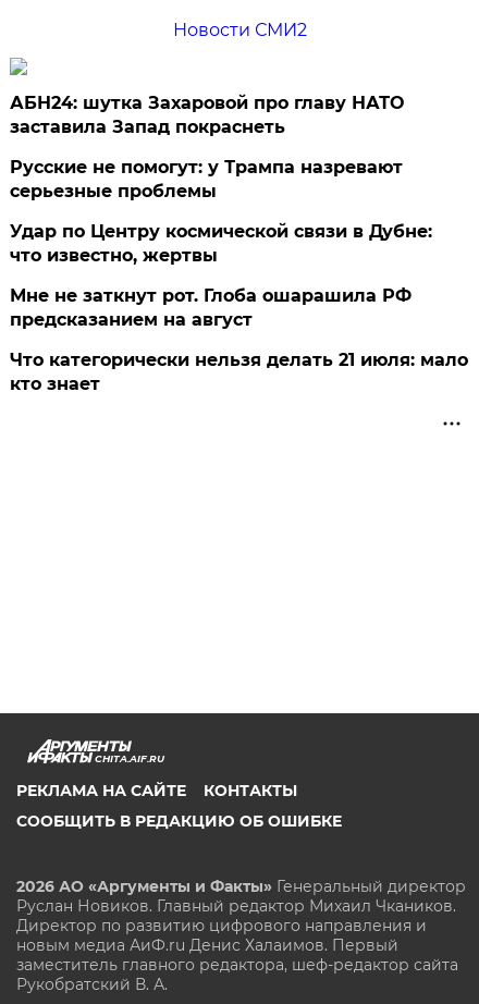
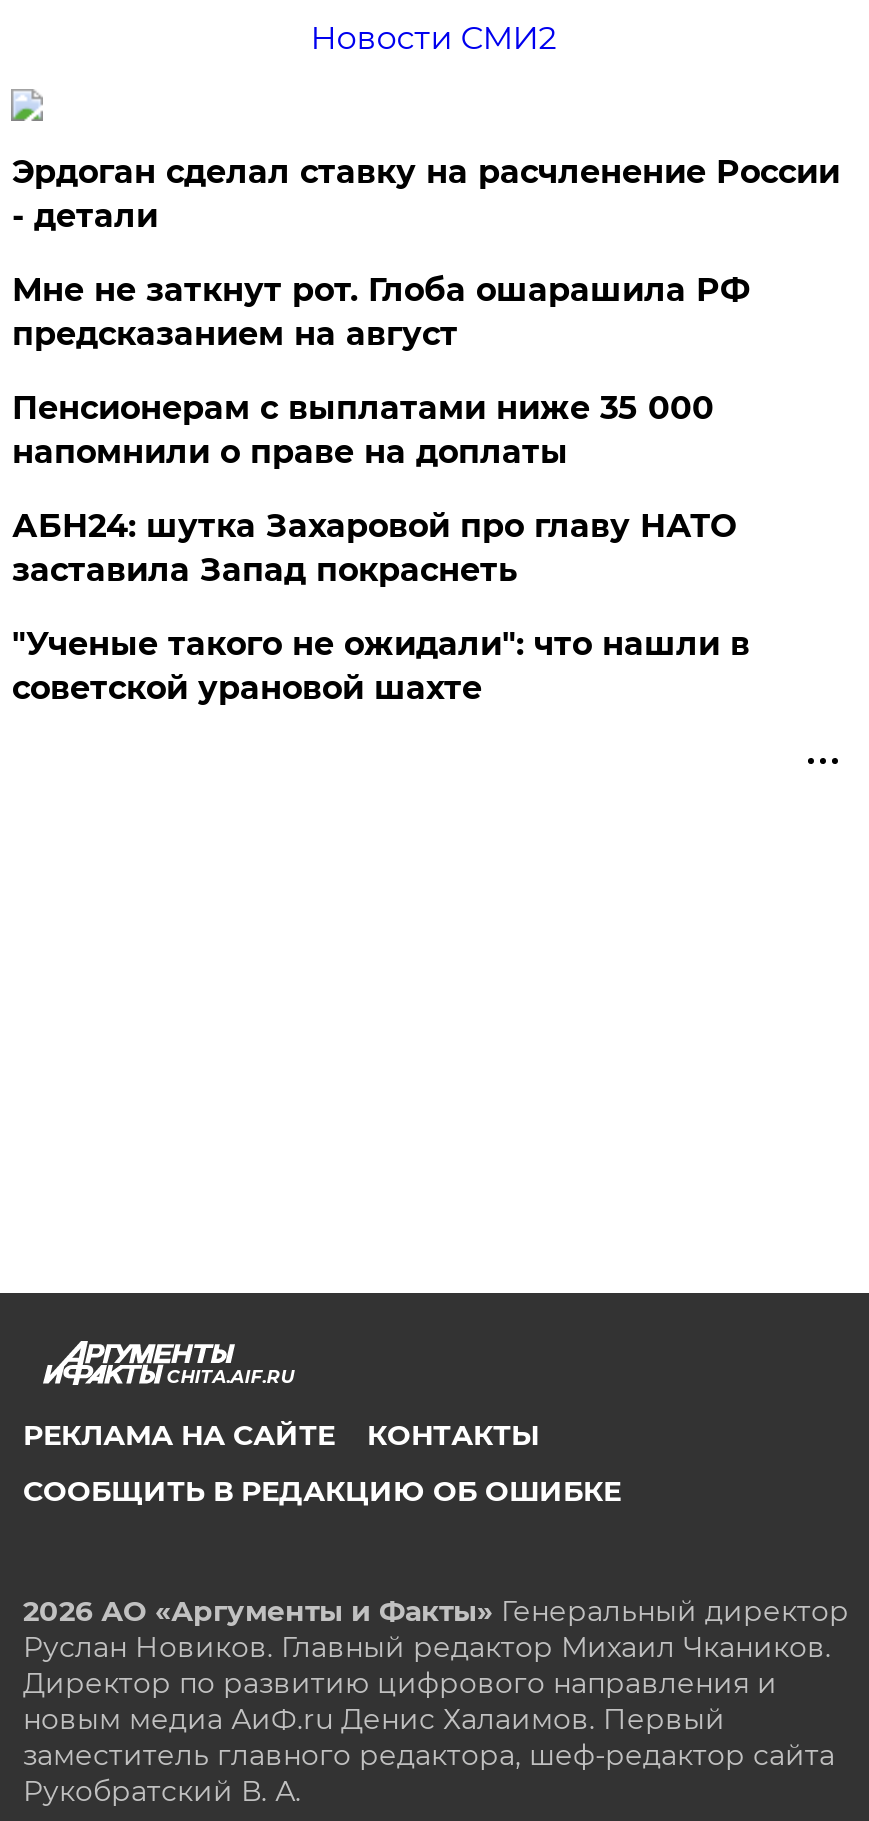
+ Эрдоган сделал ставку на расчленение России
+ - детали
+ Пенсионерам с выплатами ниже 35 000
+ напомнили о праве на доплаты

moved down: АБН24: шутка Захаровой про главу НАТО | заставила Запад покраснеть

- Русские не помогут: у Трампа назревают
- серьезные проблемы
- Удар по Центру космической связи в Дубне:
- что известно, жертвы
- Что категорически нельзя делать 21 июля: мало
- кто знает
+ "Ученые такого не ожидали": что нашли в
+ советской урановой шахте

moved up: Мне не заткнут рот. Глоба ошарашила РФ | предсказанием на август
